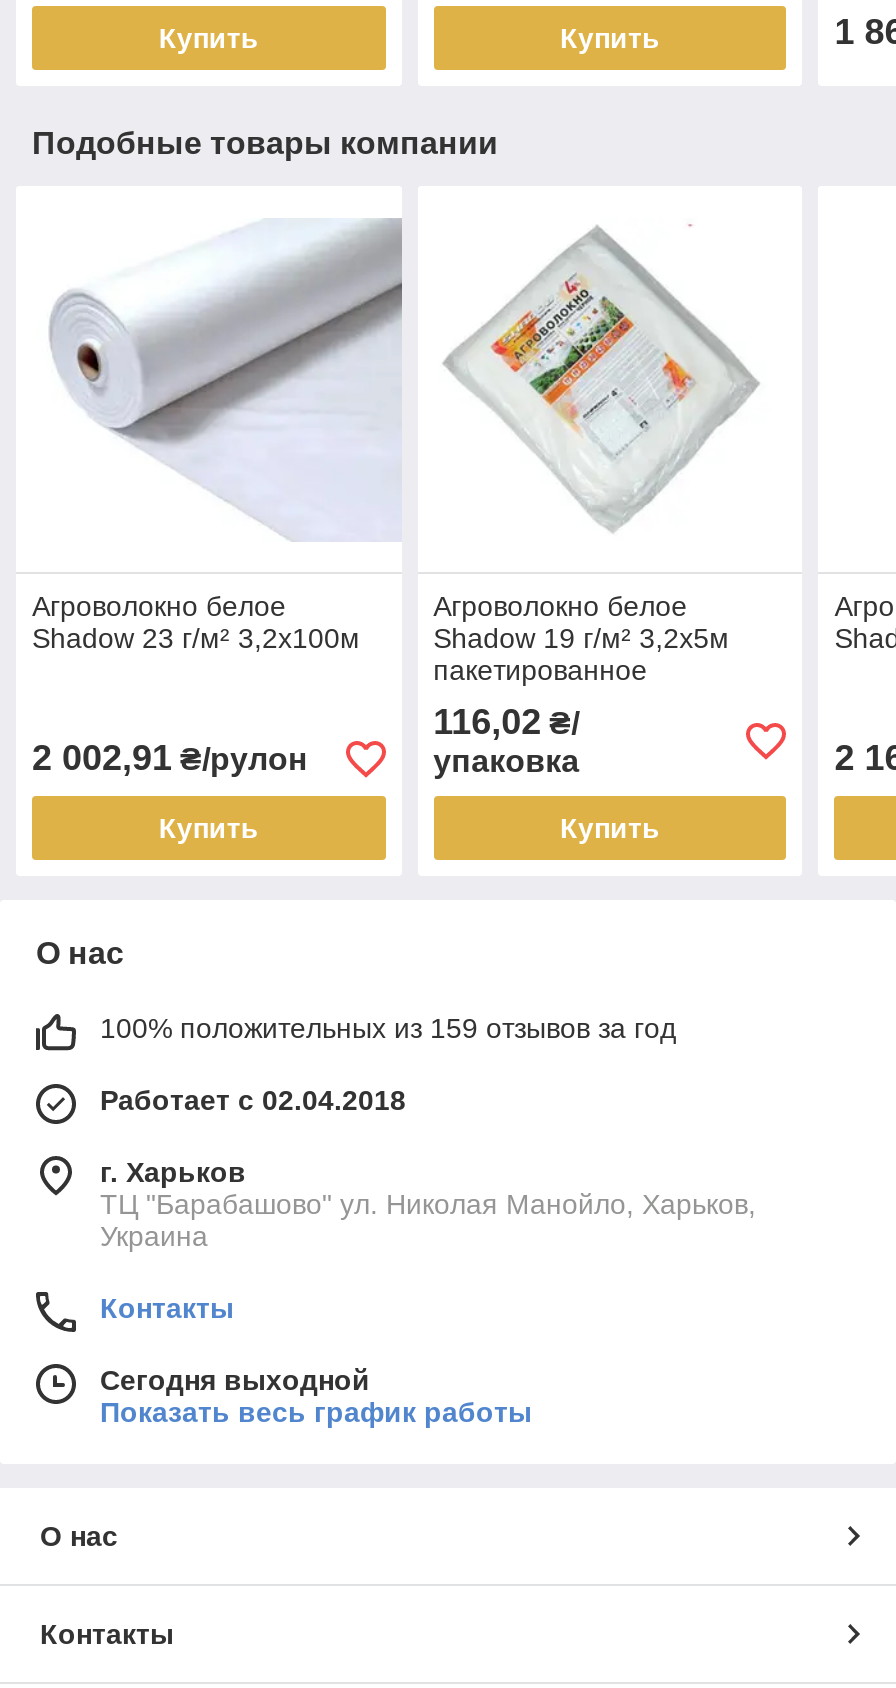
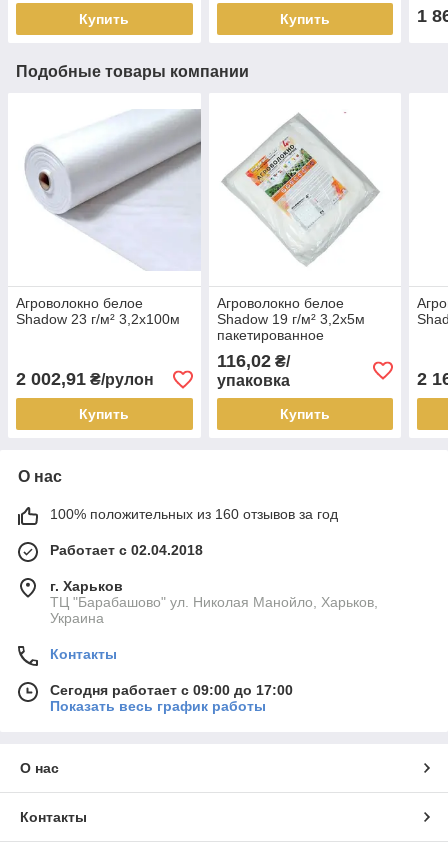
- 100% положительных из 159 отзывов за год
+ 100% положительных из 160 отзывов за год

- Сегодня выходной
+ Сегодня работает с 09:00 до 17:00
